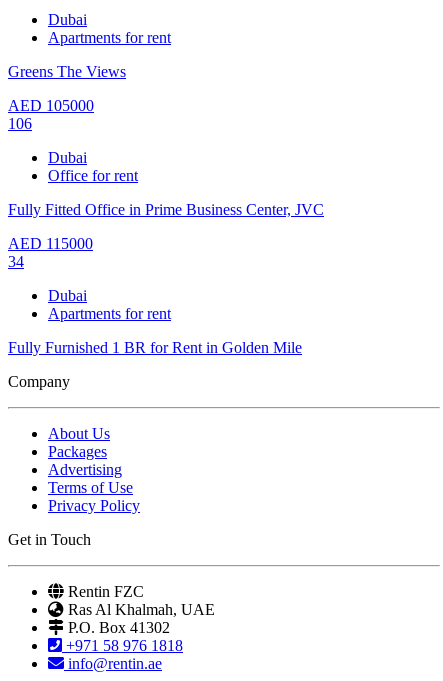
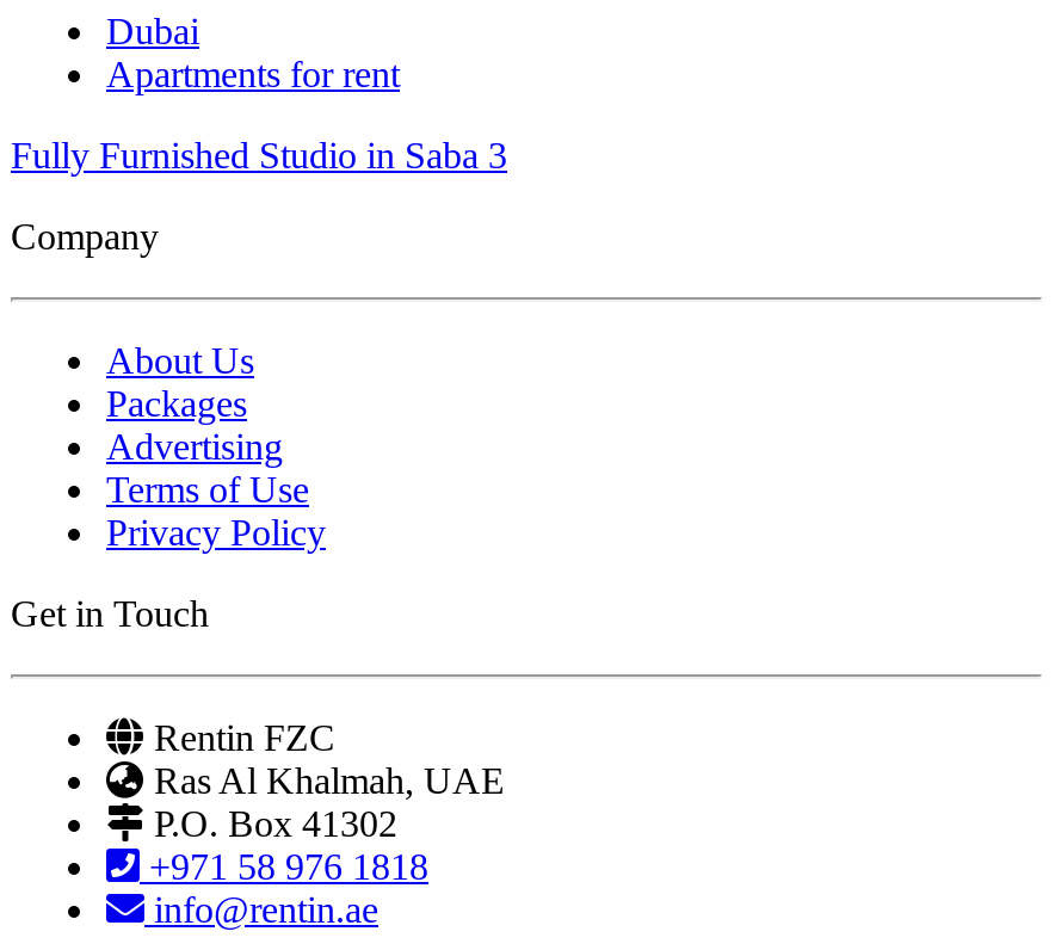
- Greens The Views
- AED 105000
- 106
- Dubai
- Office for rent
- Fully Fitted Office in Prime Business Center, JVC
- AED 115000
- 34
- Dubai
- Apartments for rent
- Fully Furnished 1 BR for Rent in Golden Mile
+ Fully Furnished Studio in Saba 3
